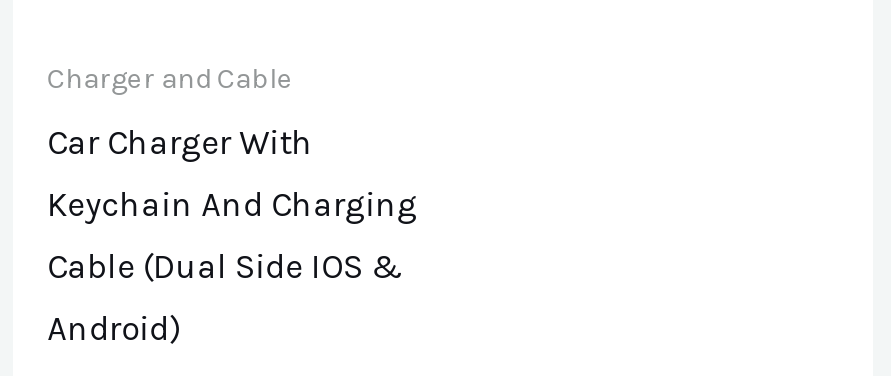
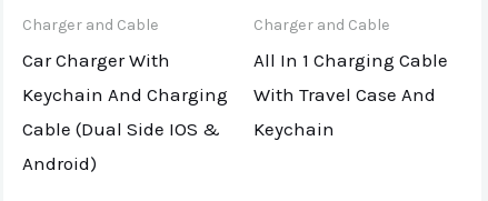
+ Charger and Cable
+ All In 1 Charging Cable
+ With Travel Case And
+ Keychain
